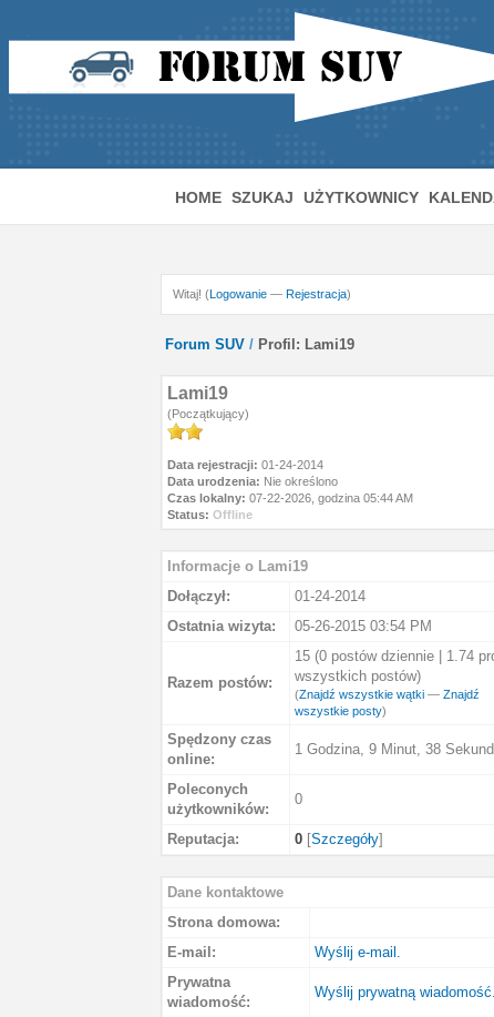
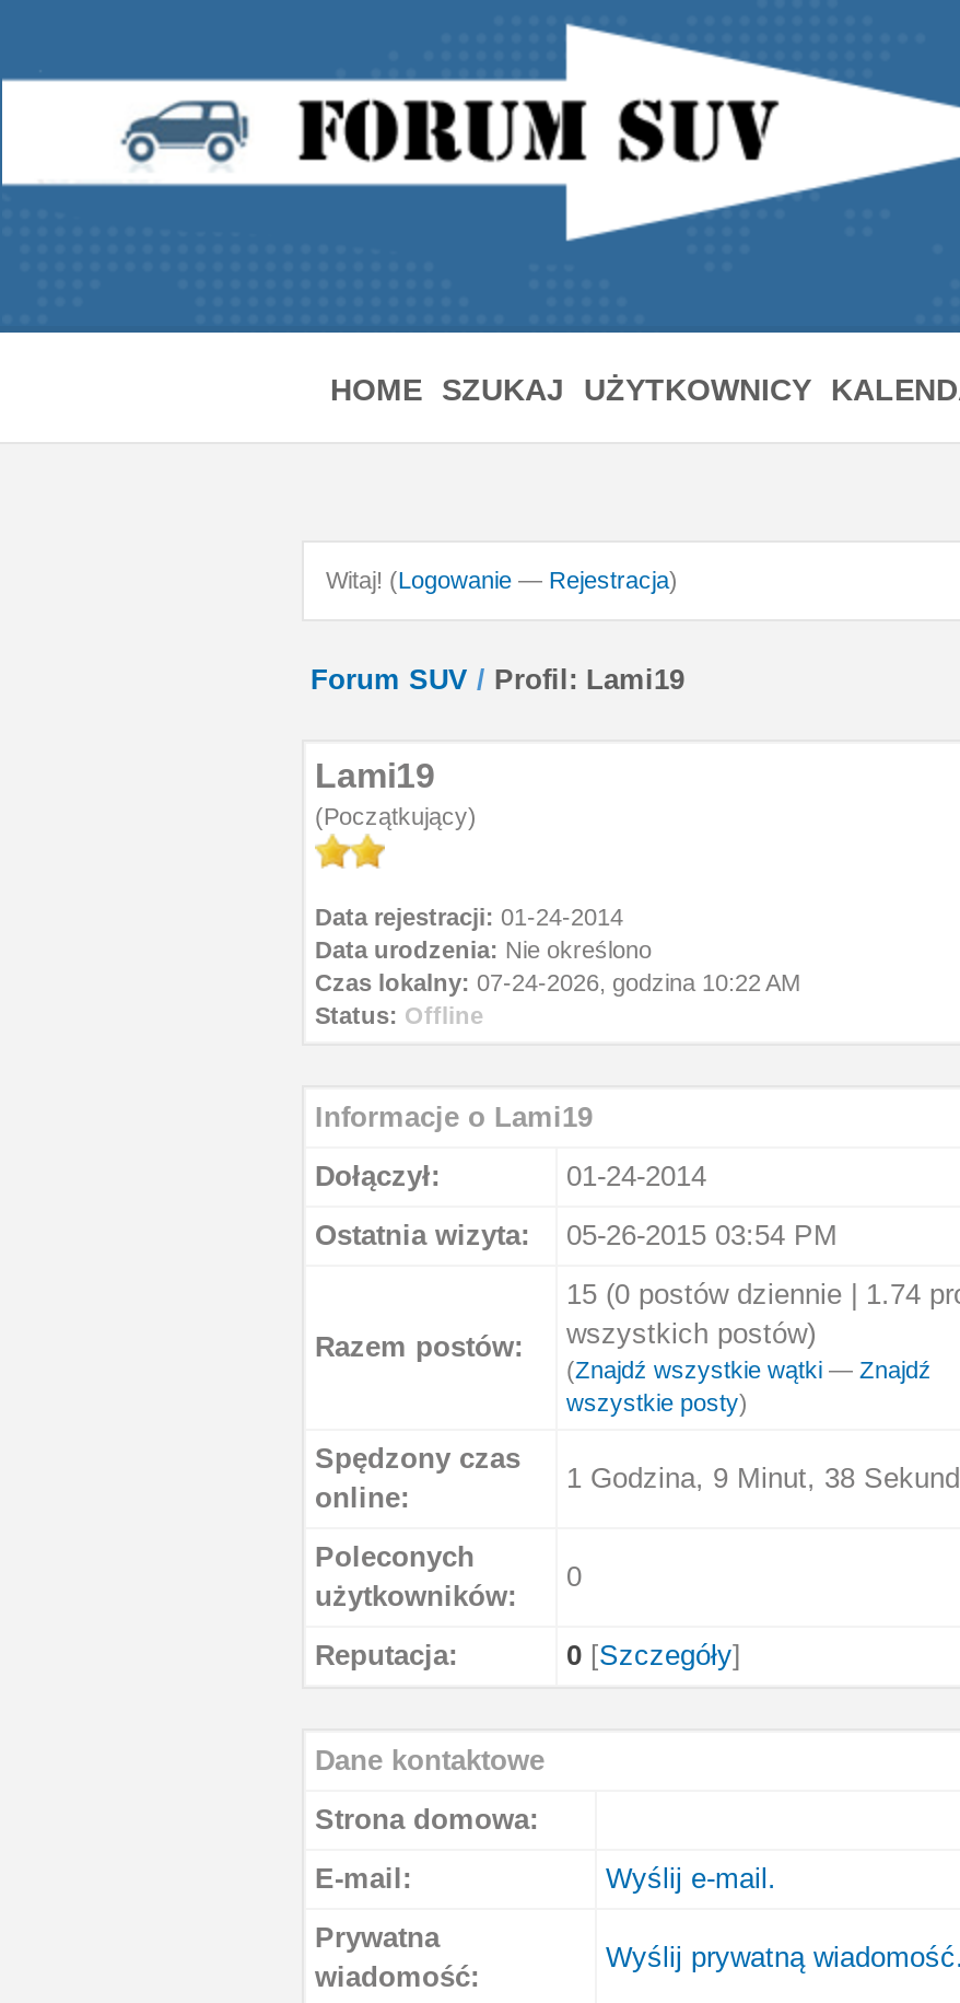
- Czas lokalny: 07-22-2026, godzina 05:44 AM
+ Czas lokalny: 07-24-2026, godzina 10:22 AM
